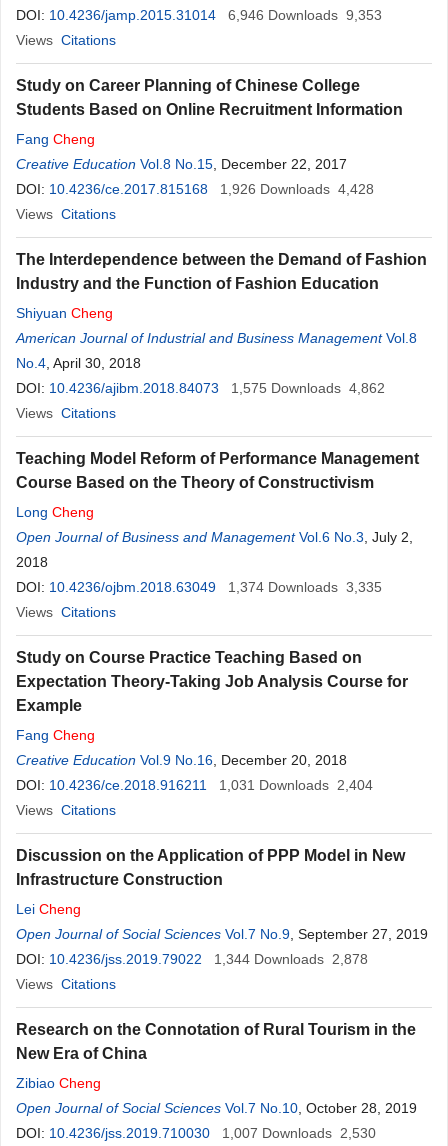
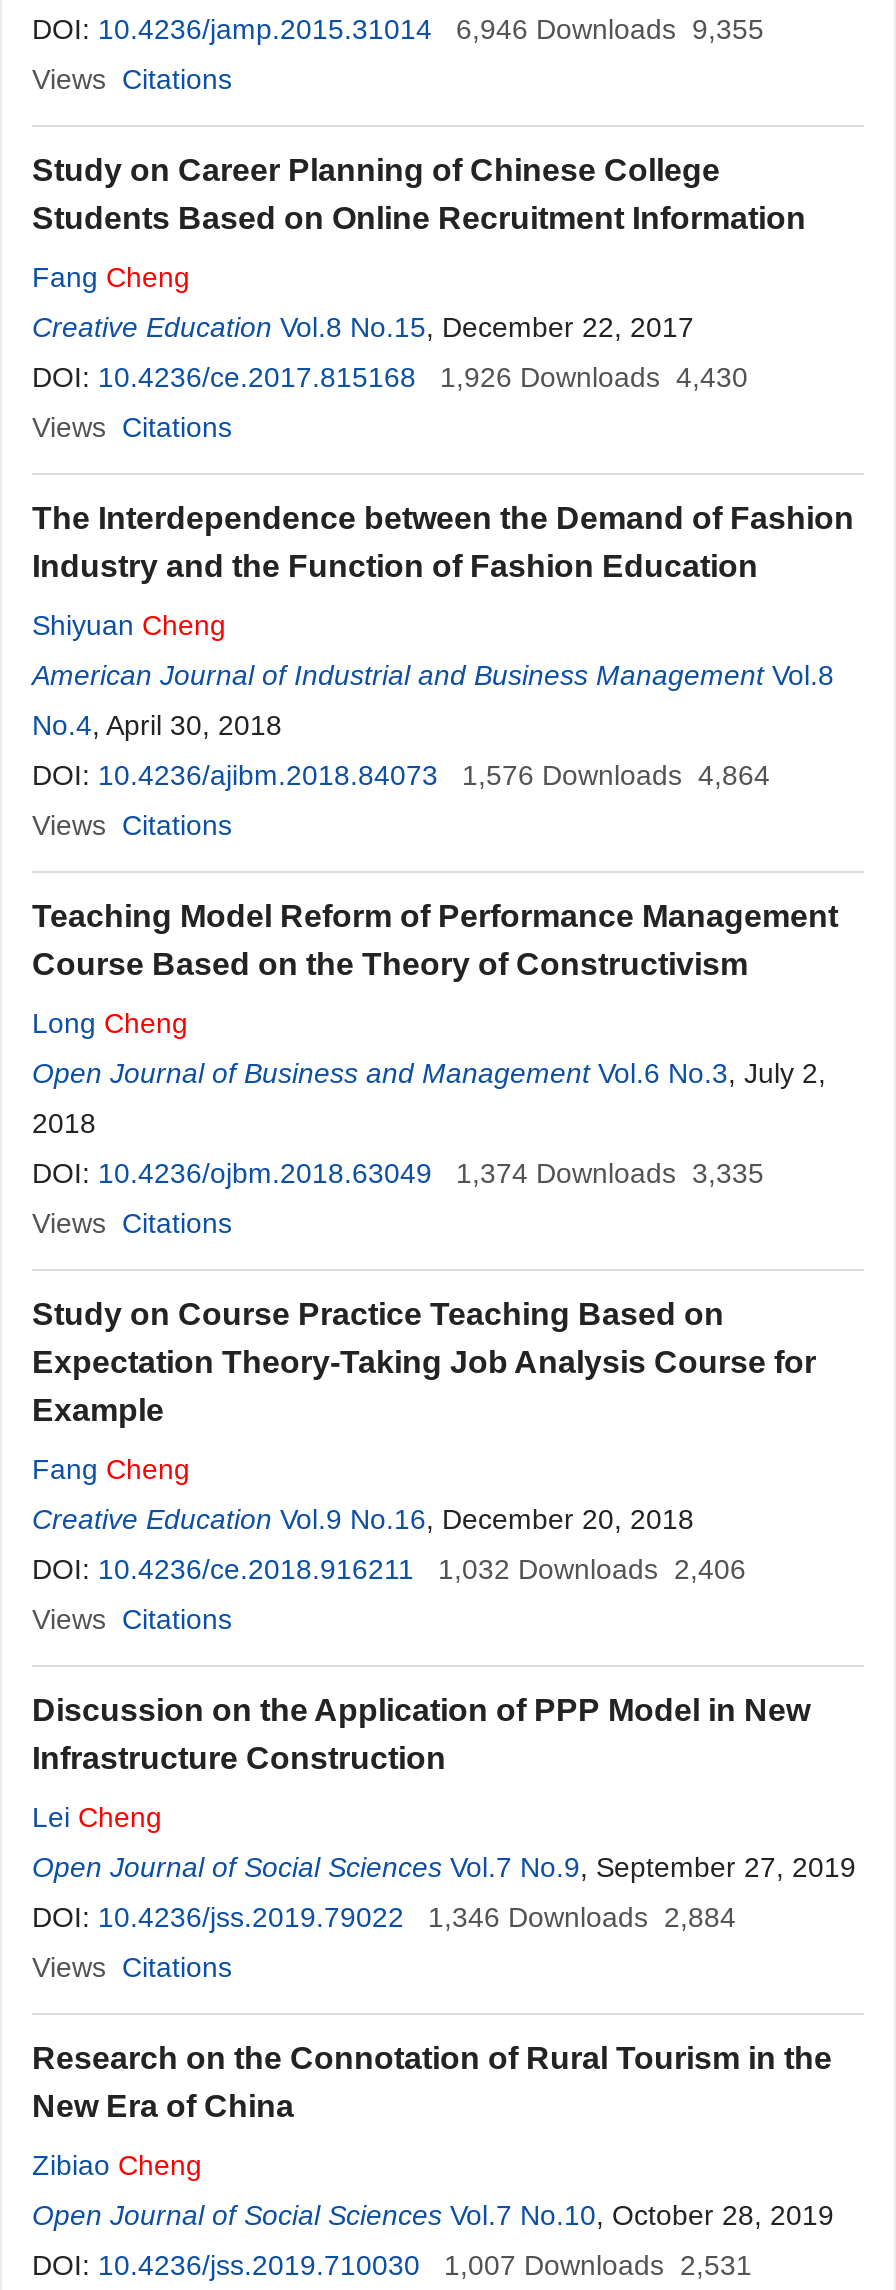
- DOI: 10.4236/jamp.2015.31014 6,946 Downloads 9,353
+ DOI: 10.4236/jamp.2015.31014 6,946 Downloads 9,355

- DOI: 10.4236/ce.2017.815168 1,926 Downloads 4,428
+ DOI: 10.4236/ce.2017.815168 1,926 Downloads 4,430

- DOI: 10.4236/ajibm.2018.84073 1,575 Downloads 4,862
+ DOI: 10.4236/ajibm.2018.84073 1,576 Downloads 4,864

- DOI: 10.4236/ce.2018.916211 1,031 Downloads 2,404
+ DOI: 10.4236/ce.2018.916211 1,032 Downloads 2,406

- DOI: 10.4236/jss.2019.79022 1,344 Downloads 2,878
+ DOI: 10.4236/jss.2019.79022 1,346 Downloads 2,884

- DOI: 10.4236/jss.2019.710030 1,007 Downloads 2,530
+ DOI: 10.4236/jss.2019.710030 1,007 Downloads 2,531
